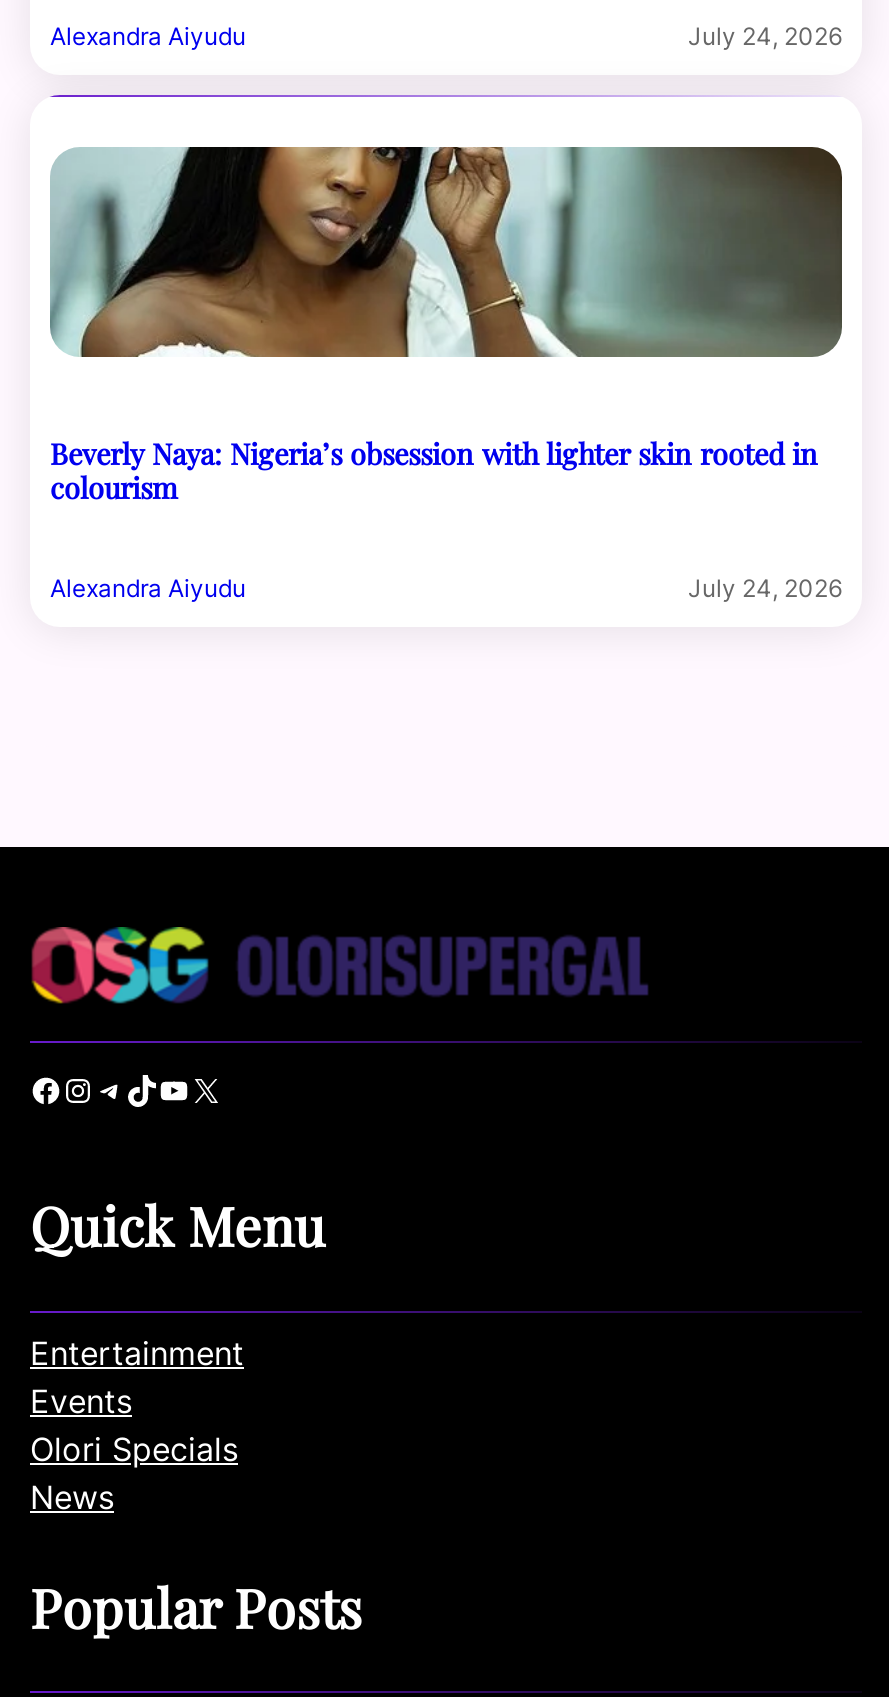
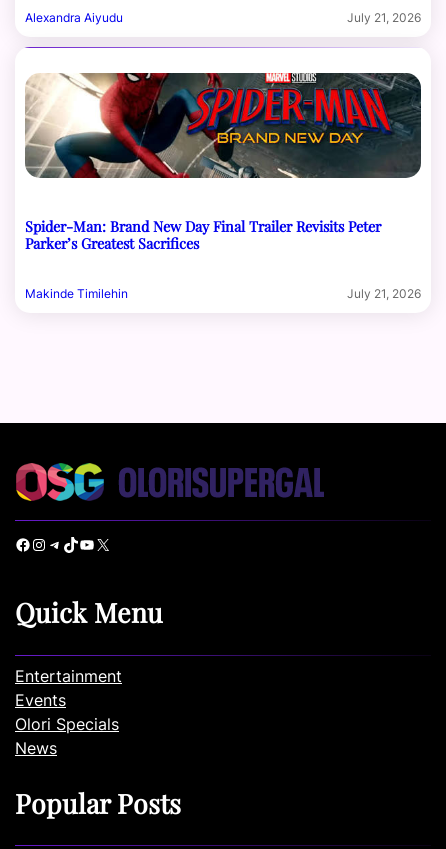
- July 24, 2026
+ July 21, 2026

- [image]
- Beverly Naya: Nigeria’s obsession with lighter skin rooted in
- colourism
+ [image]
+ Spider-Man: Brand New Day Final Trailer Revisits Peter
+ Parker’s Greatest Sacrifices

- Alexandra Aiyudu
- July 24, 2026
+ Makinde Timilehin
+ July 21, 2026
